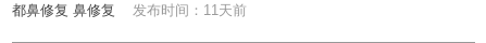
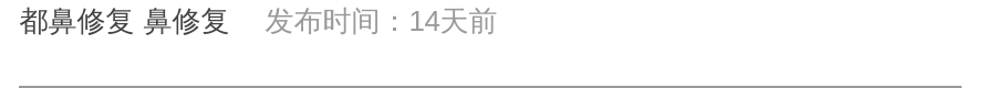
- 发布时间：11天前
+ 发布时间：14天前
